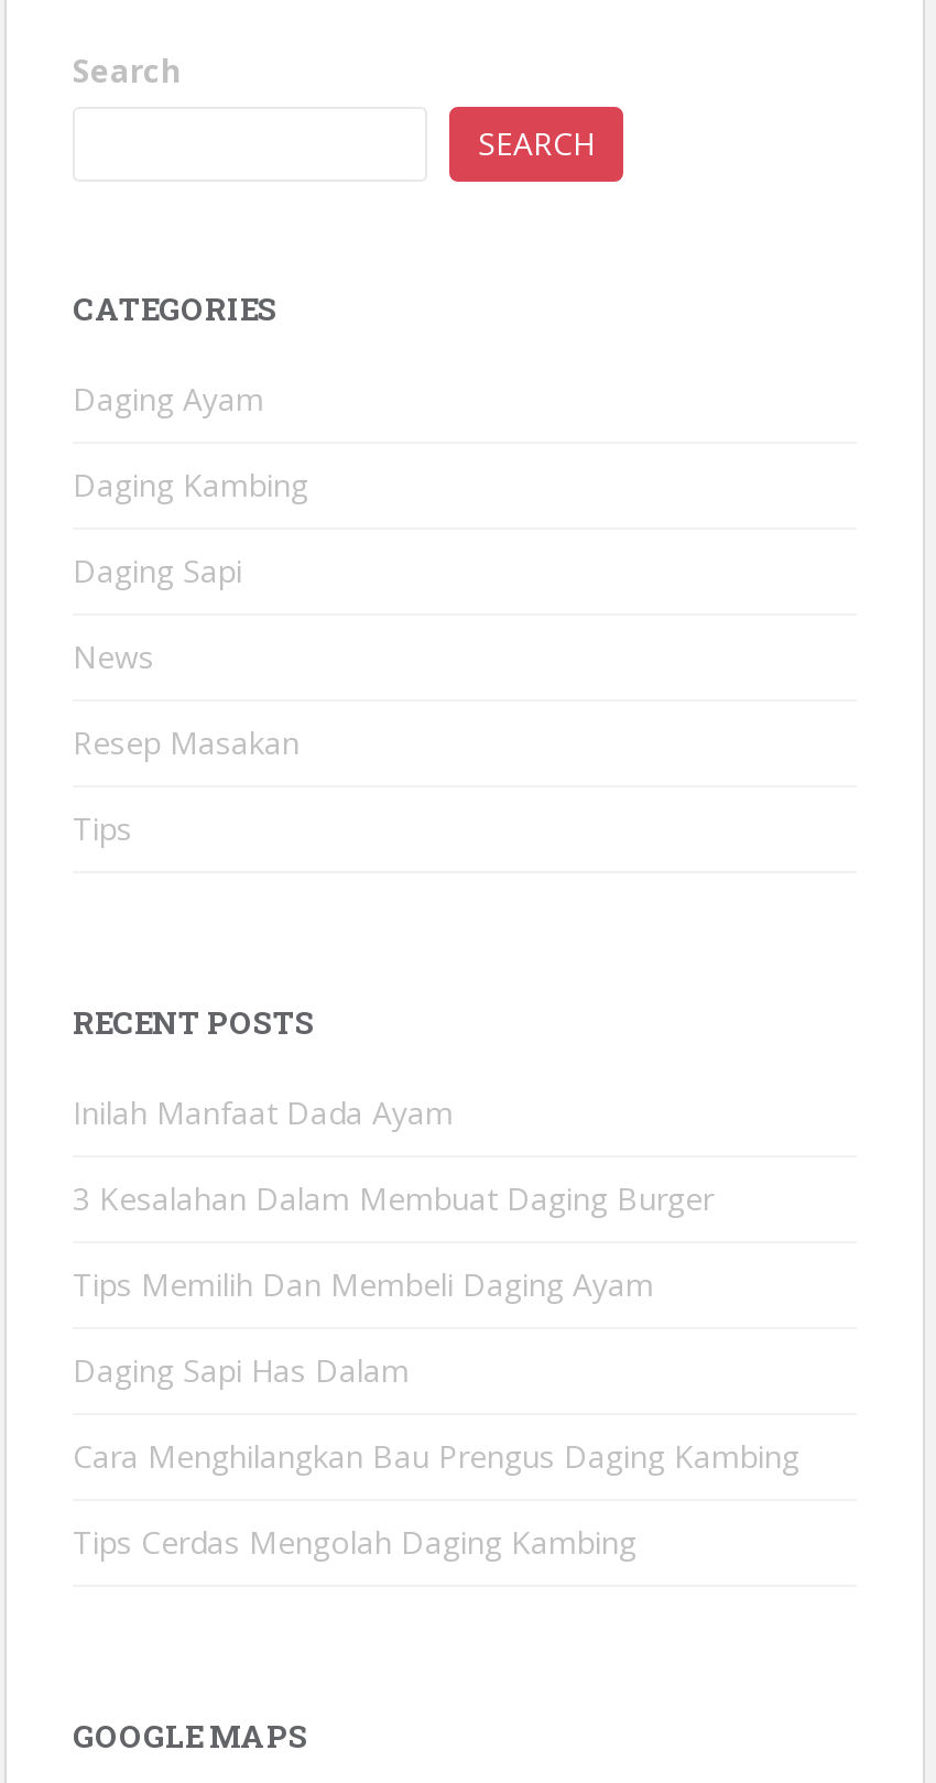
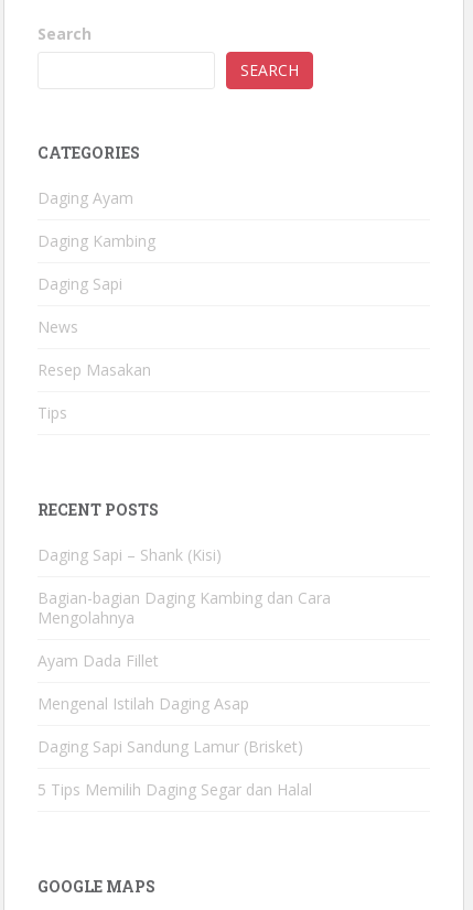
- Inilah Manfaat Dada Ayam
+ Daging Sapi – Shank (Kisi)

- 3 Kesalahan Dalam Membuat Daging Burger
+ Bagian-bagian Daging Kambing dan Cara
+ Mengolahnya

- Tips Memilih Dan Membeli Daging Ayam
+ Ayam Dada Fillet

- Daging Sapi Has Dalam
+ Mengenal Istilah Daging Asap

- Cara Menghilangkan Bau Prengus Daging Kambing
+ Daging Sapi Sandung Lamur (Brisket)

- Tips Cerdas Mengolah Daging Kambing
+ 5 Tips Memilih Daging Segar dan Halal
